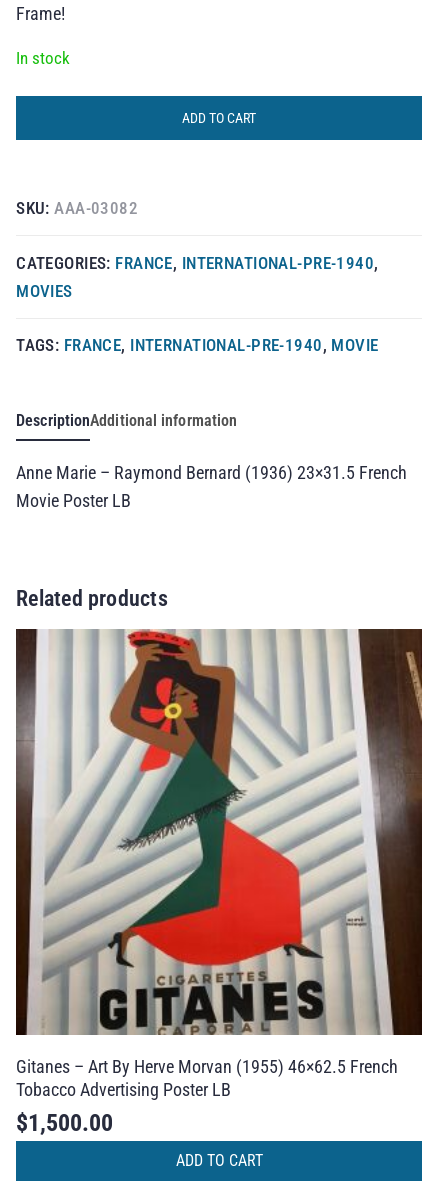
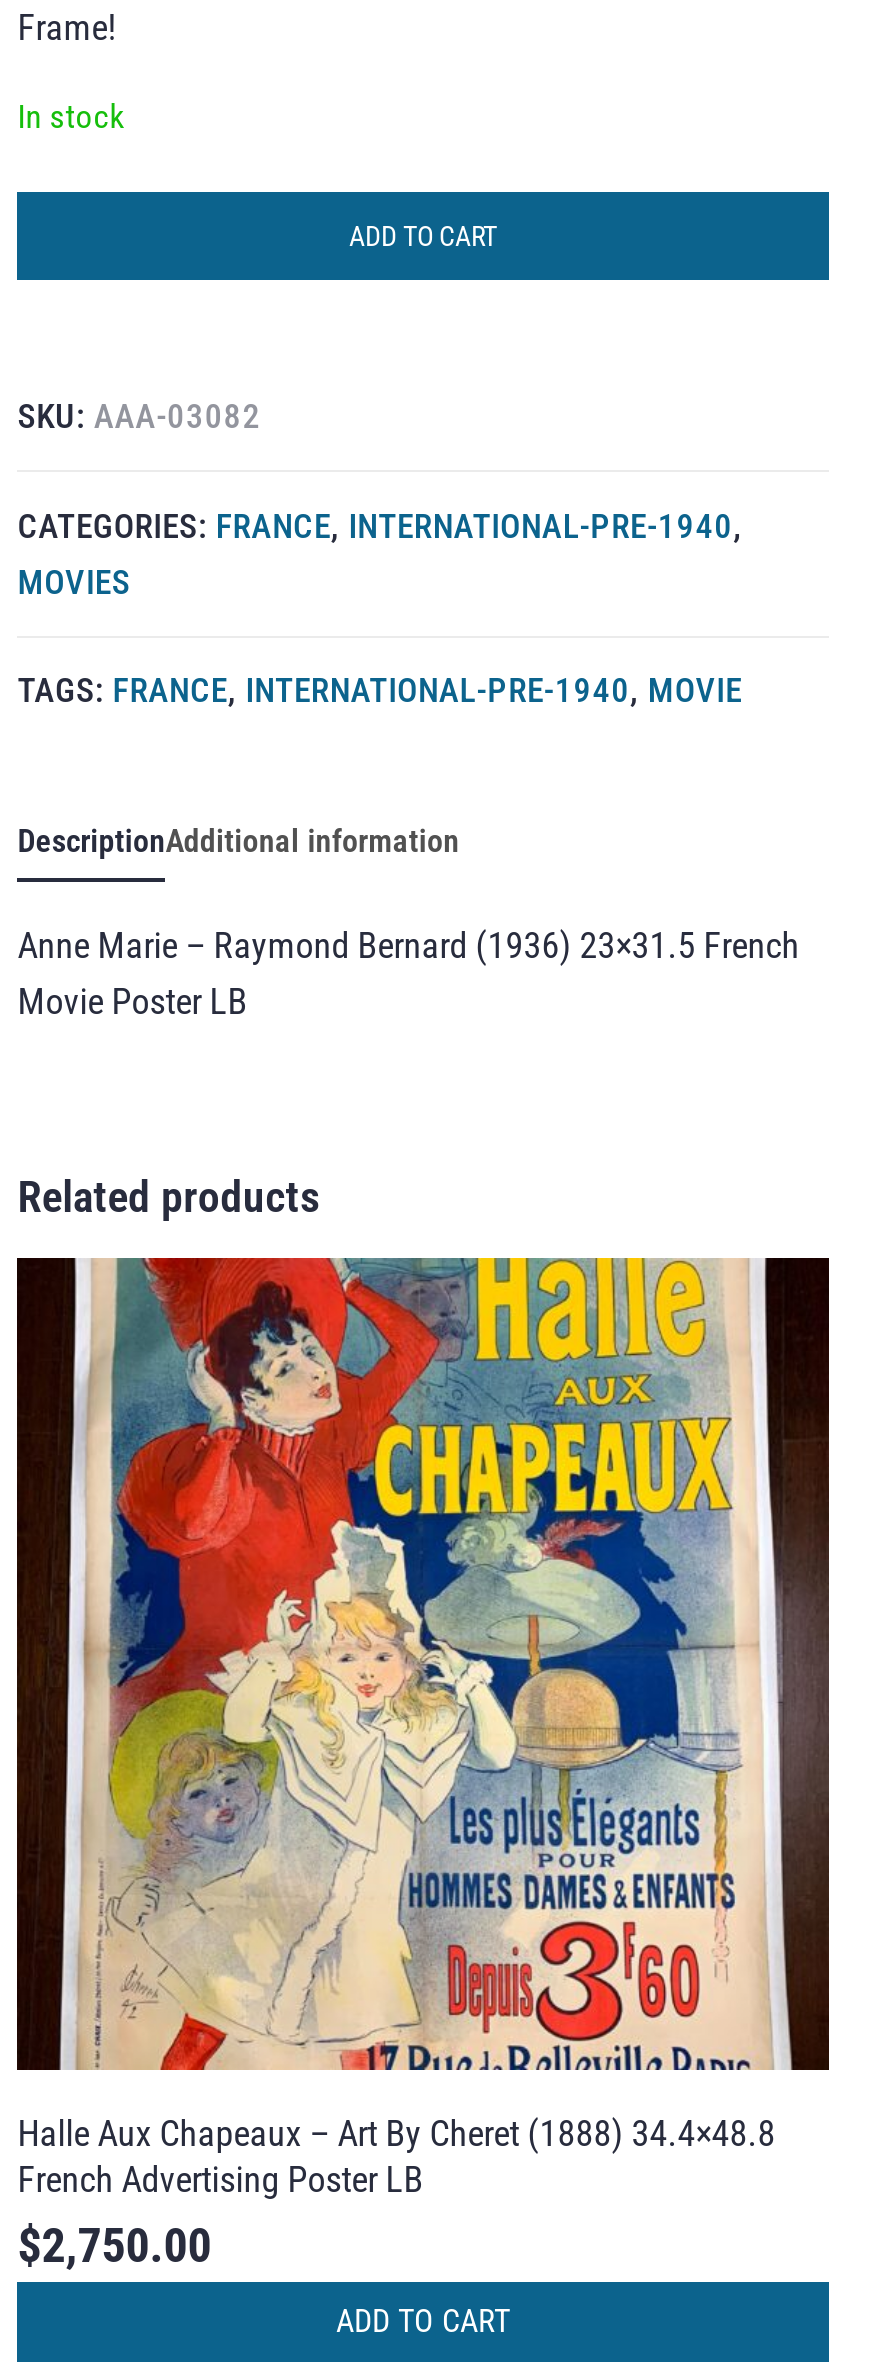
- [image]
- Gitanes – Art By Herve Morvan (1955) 46×62.5 French
- Tobacco Advertising Poster LB
- $1,500.00
+ [image]
+ Halle Aux Chapeaux – Art By Cheret (1888) 34.4×48.8
+ French Advertising Poster LB
+ $2,750.00
